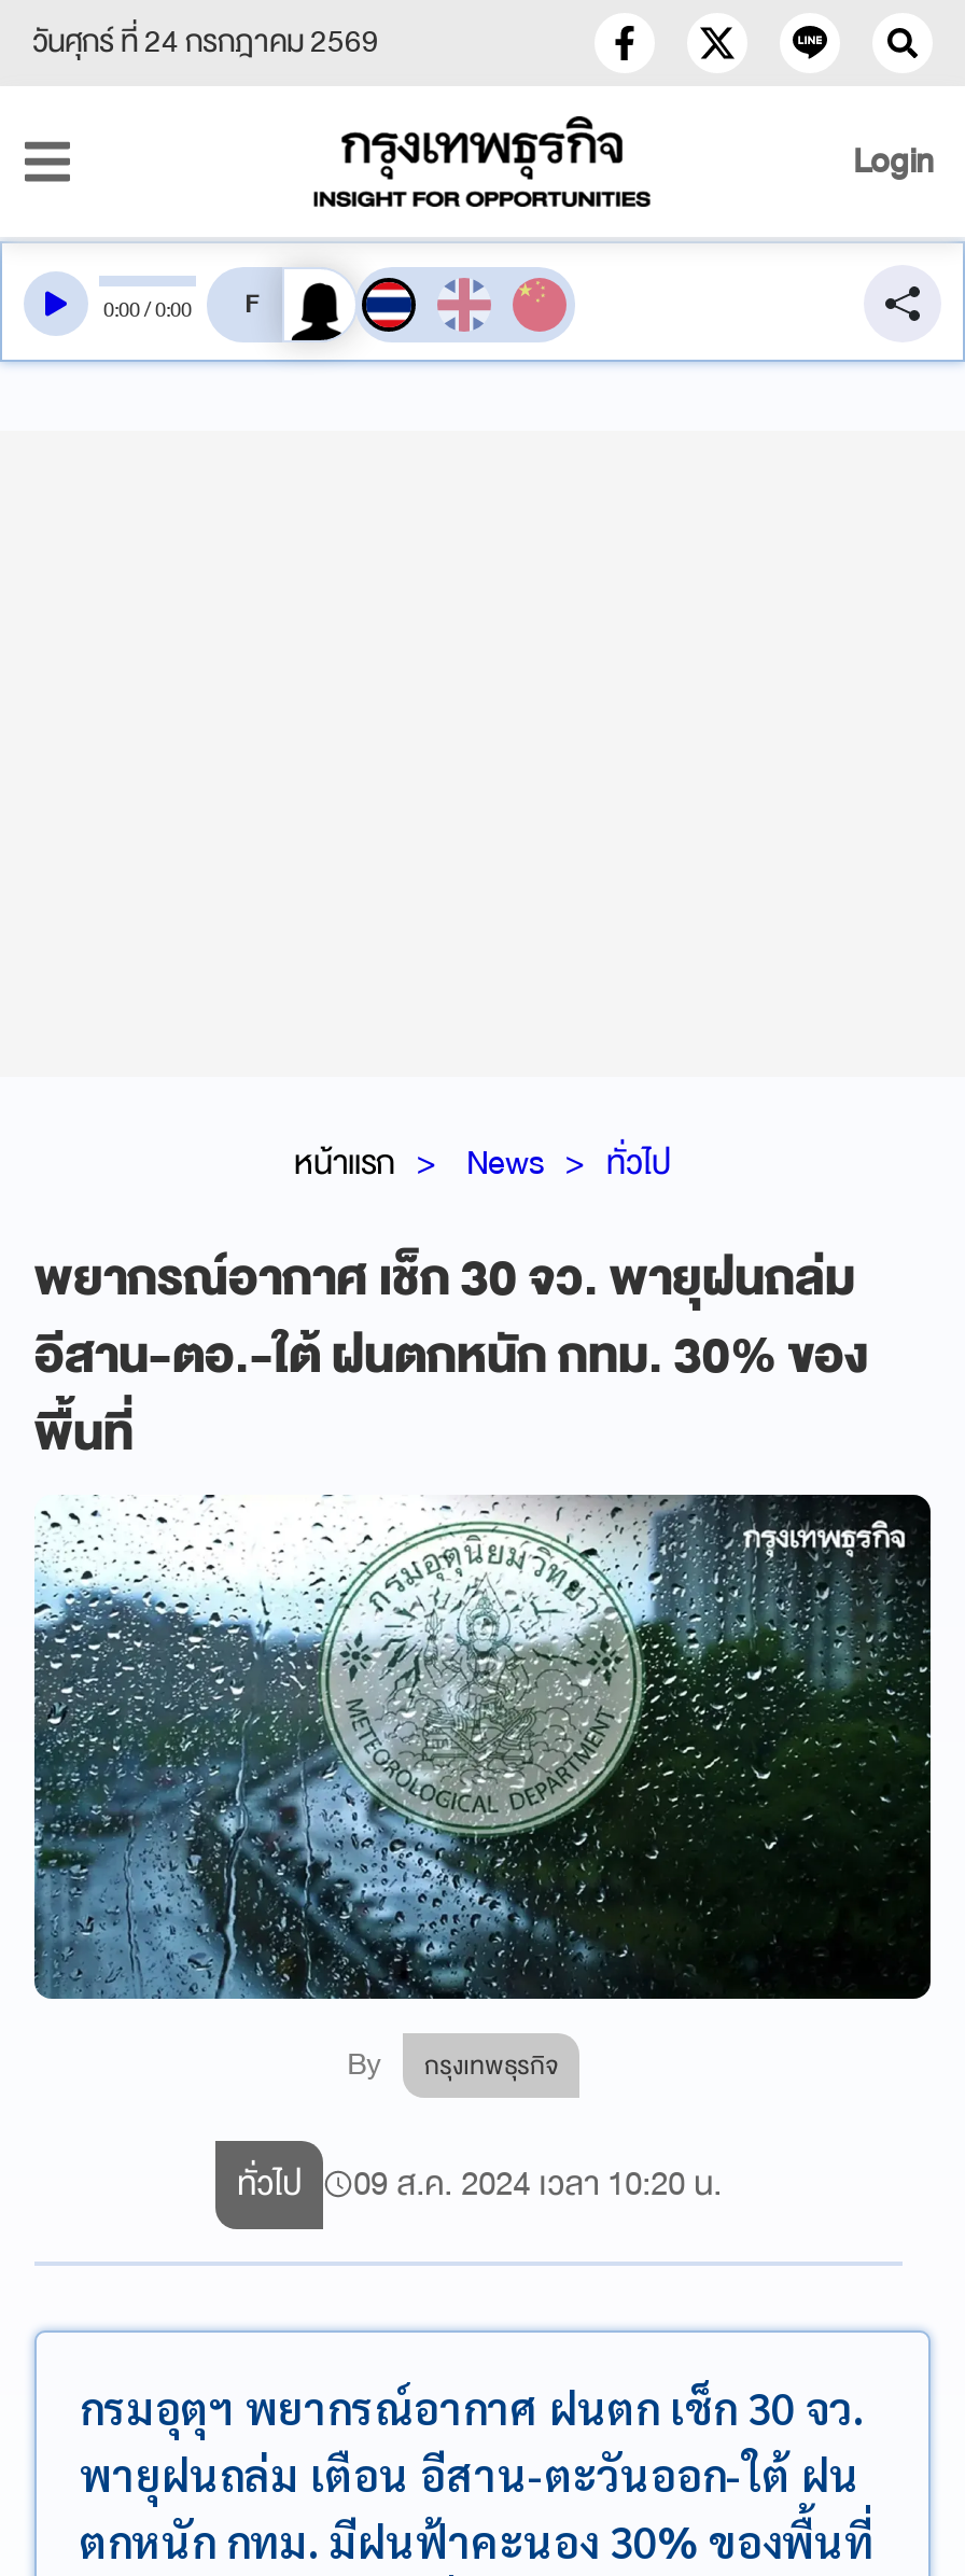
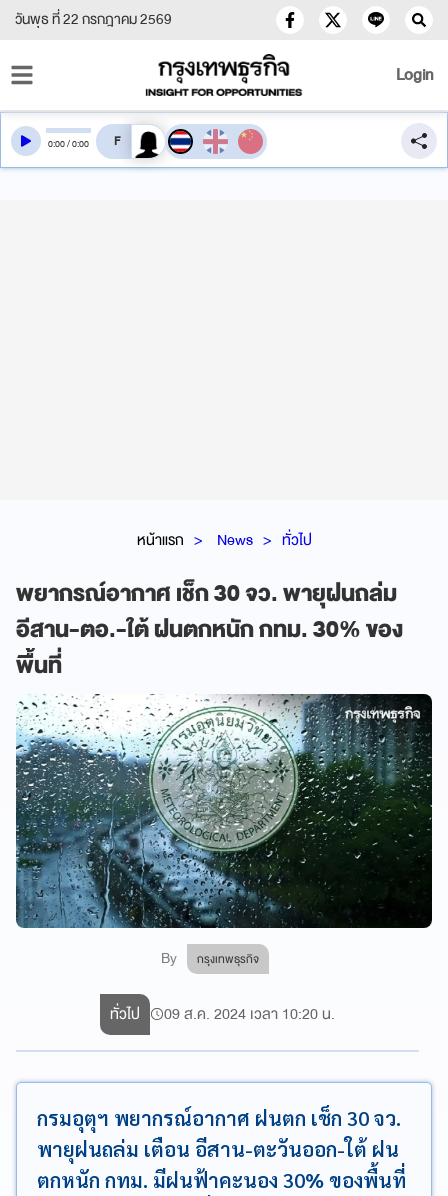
- วันศุกร์ ที่ 24 กรกฎาคม 2569
+ วันพุธ ที่ 22 กรกฎาคม 2569
